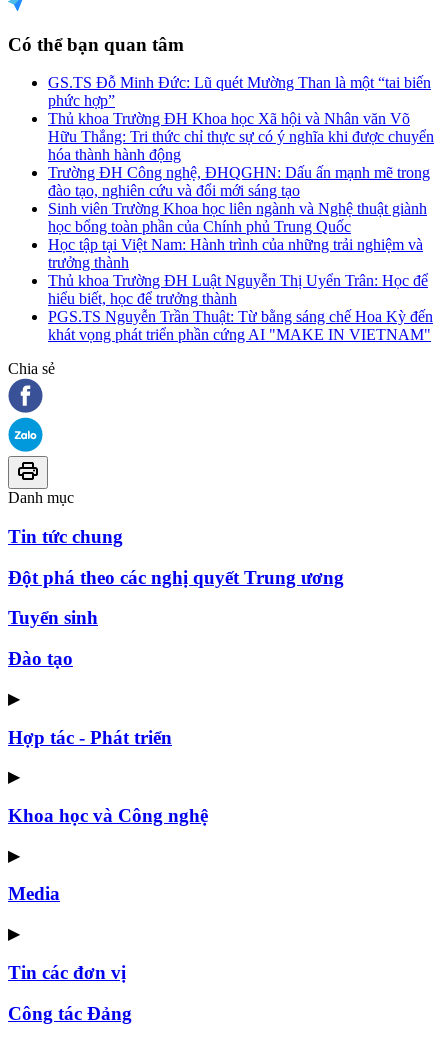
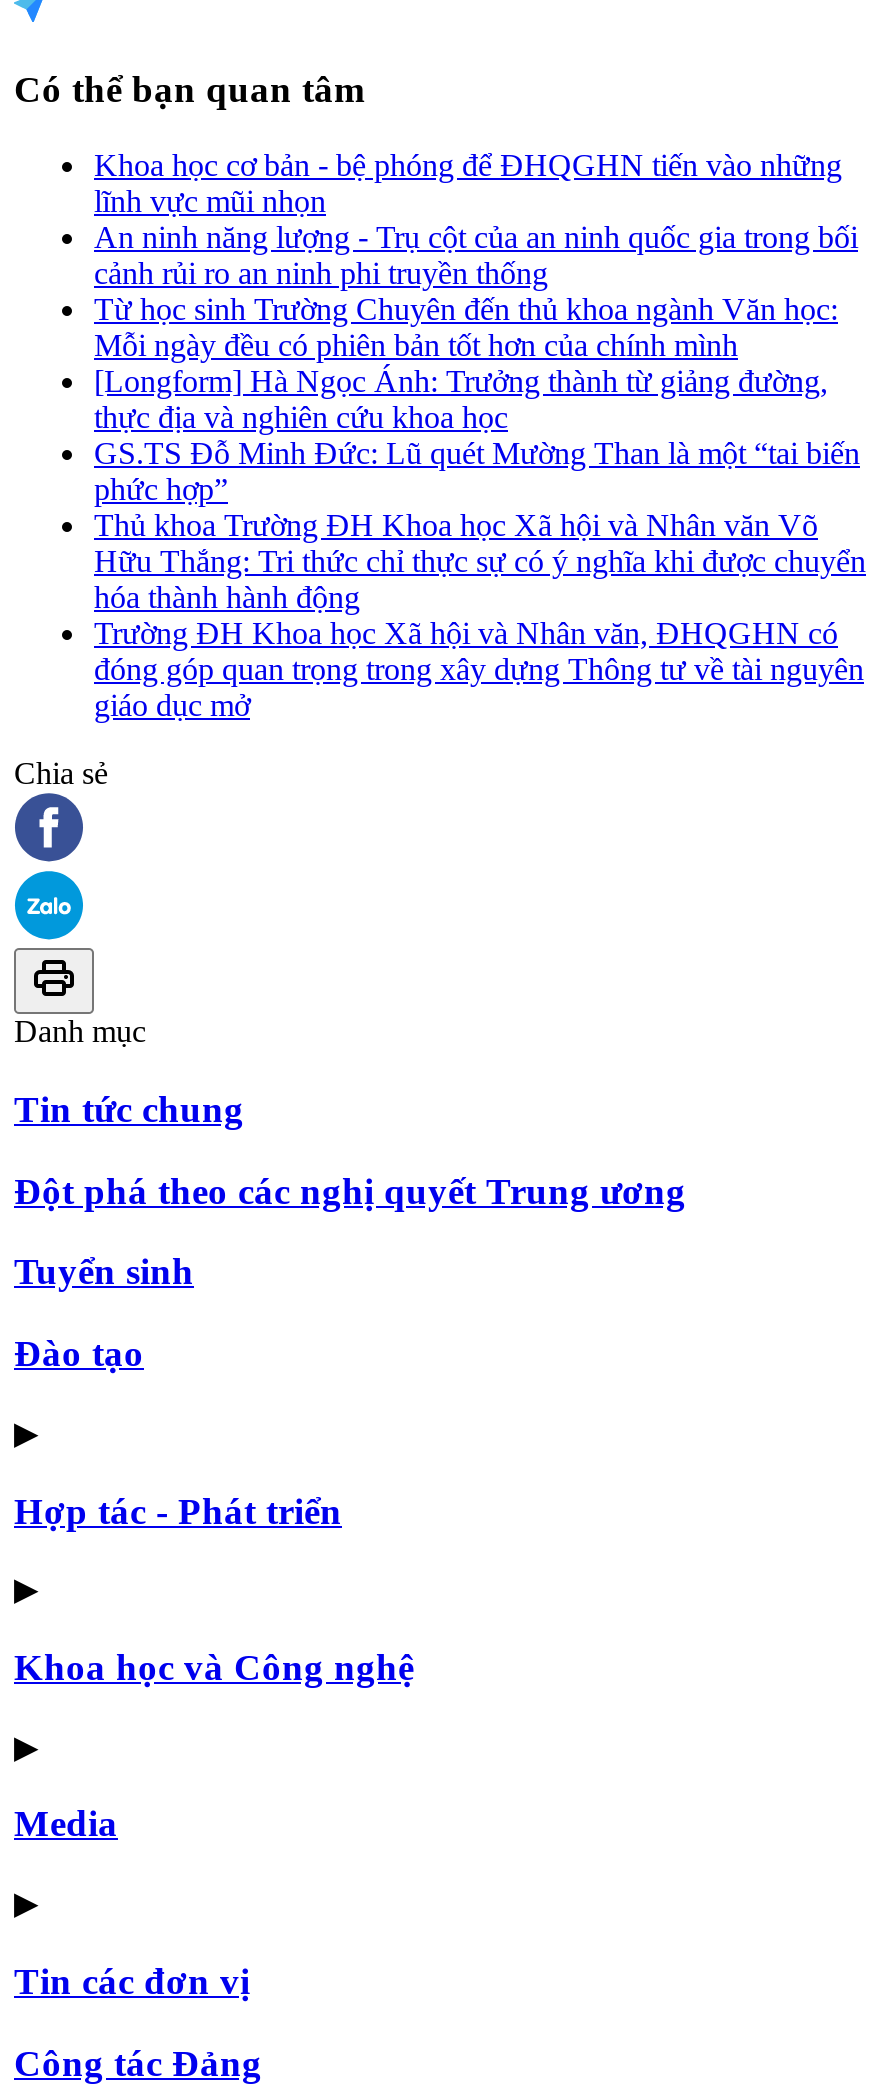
+ Khoa học cơ bản - bệ phóng để ĐHQGHN tiến vào những
+ lĩnh vực mũi nhọn
+ An ninh năng lượng - Trụ cột của an ninh quốc gia trong bối
+ cảnh rủi ro an ninh phi truyền thống
+ Từ học sinh Trường Chuyên đến thủ khoa ngành Văn học:
+ Mỗi ngày đều có phiên bản tốt hơn của chính mình
+ [Longform] Hà Ngọc Ánh: Trưởng thành từ giảng đường,
+ thực địa và nghiên cứu khoa học

moved down: GS.TS Đỗ Minh Đức: Lũ quét Mường Than là một “tai biến | phức hợp” | Thủ khoa Trường ĐH Khoa học Xã hội và Nhân văn Võ | Hữu Thắng: Tri thức chỉ thực sự có ý nghĩa khi được chuyển | hóa thành hành động

- Trường ĐH Công nghệ, ĐHQGHN: Dấu ấn mạnh mẽ trong
- đào tạo, nghiên cứu và đổi mới sáng tạo
- Sinh viên Trường Khoa học liên ngành và Nghệ thuật giành
- học bổng toàn phần của Chính phủ Trung Quốc
- Học tập tại Việt Nam: Hành trình của những trải nghiệm và
- trưởng thành
- Thủ khoa Trường ĐH Luật Nguyễn Thị Uyển Trân: Học để
- hiểu biết, học để trưởng thành
- PGS.TS Nguyễn Trần Thuật: Từ bằng sáng chế Hoa Kỳ đến
- khát vọng phát triển phần cứng AI "MAKE IN VIETNAM"
+ Trường ĐH Khoa học Xã hội và Nhân văn, ĐHQGHN có
+ đóng góp quan trọng trong xây dựng Thông tư về tài nguyên
+ giáo dục mở
